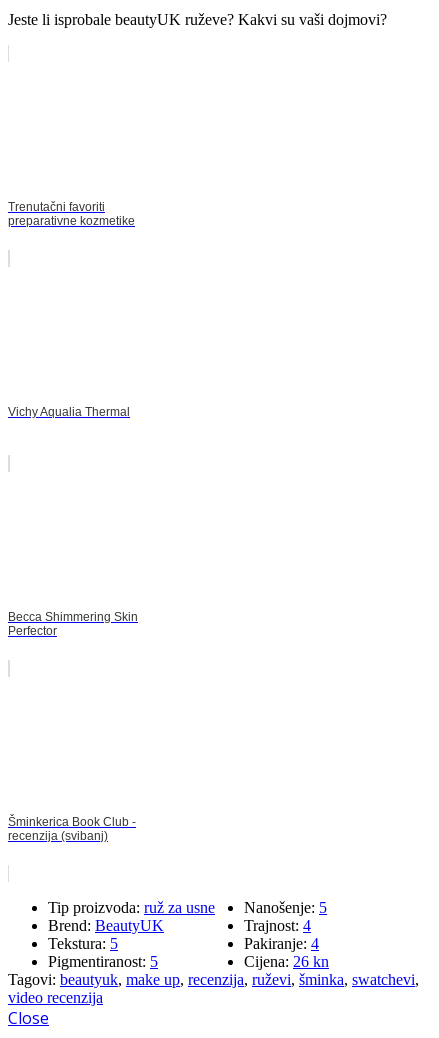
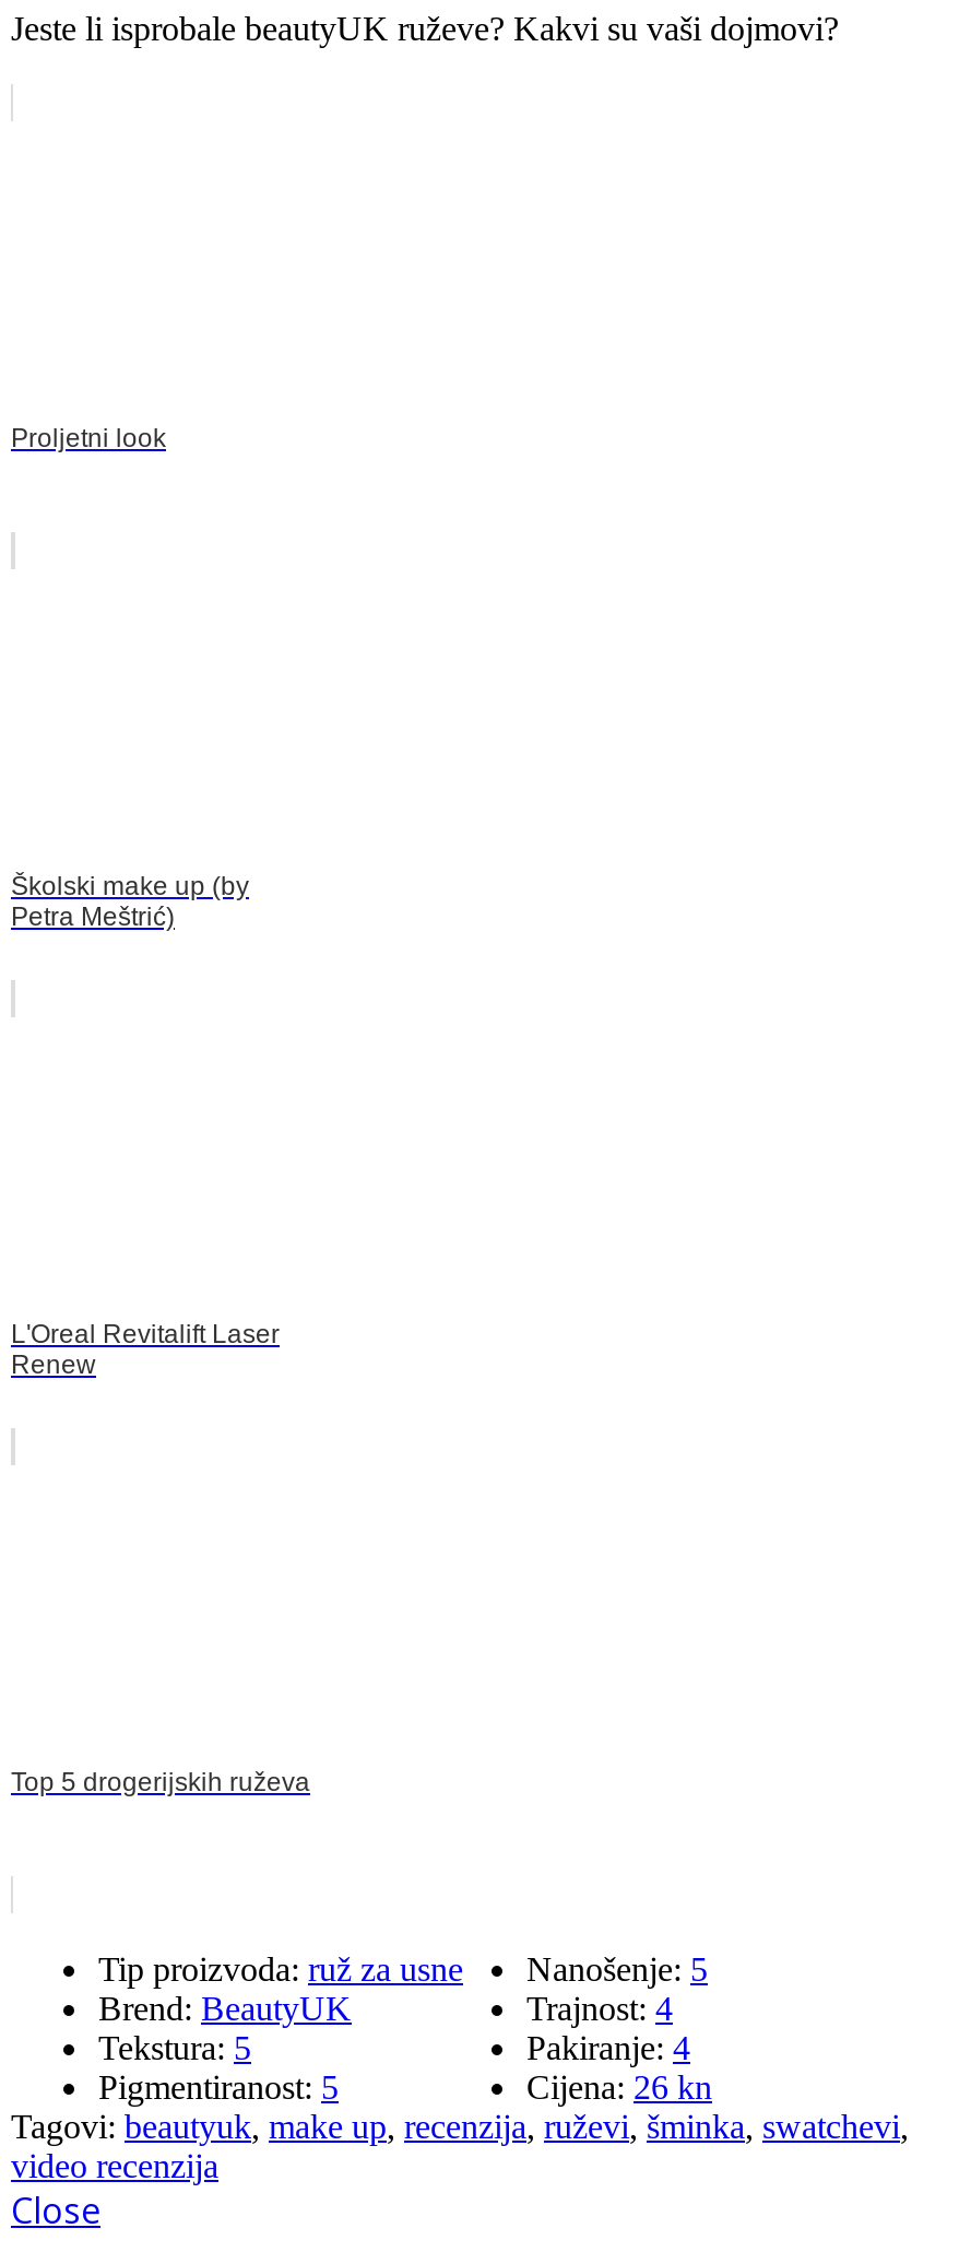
- Trenutačni favoriti
- preparativne kozmetike
+ Proljetni look

- Vichy Aqualia Thermal
+ Školski make up (by
+ Petra Meštrić)

- Becca Shimmering Skin
- Perfector
+ L'Oreal Revitalift Laser
+ Renew

- Šminkerica Book Club -
- recenzija (svibanj)
+ Top 5 drogerijskih ruževa
